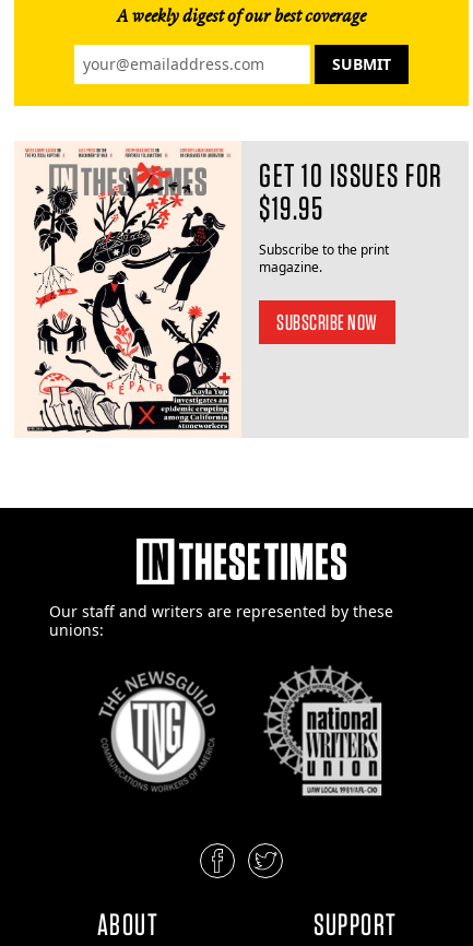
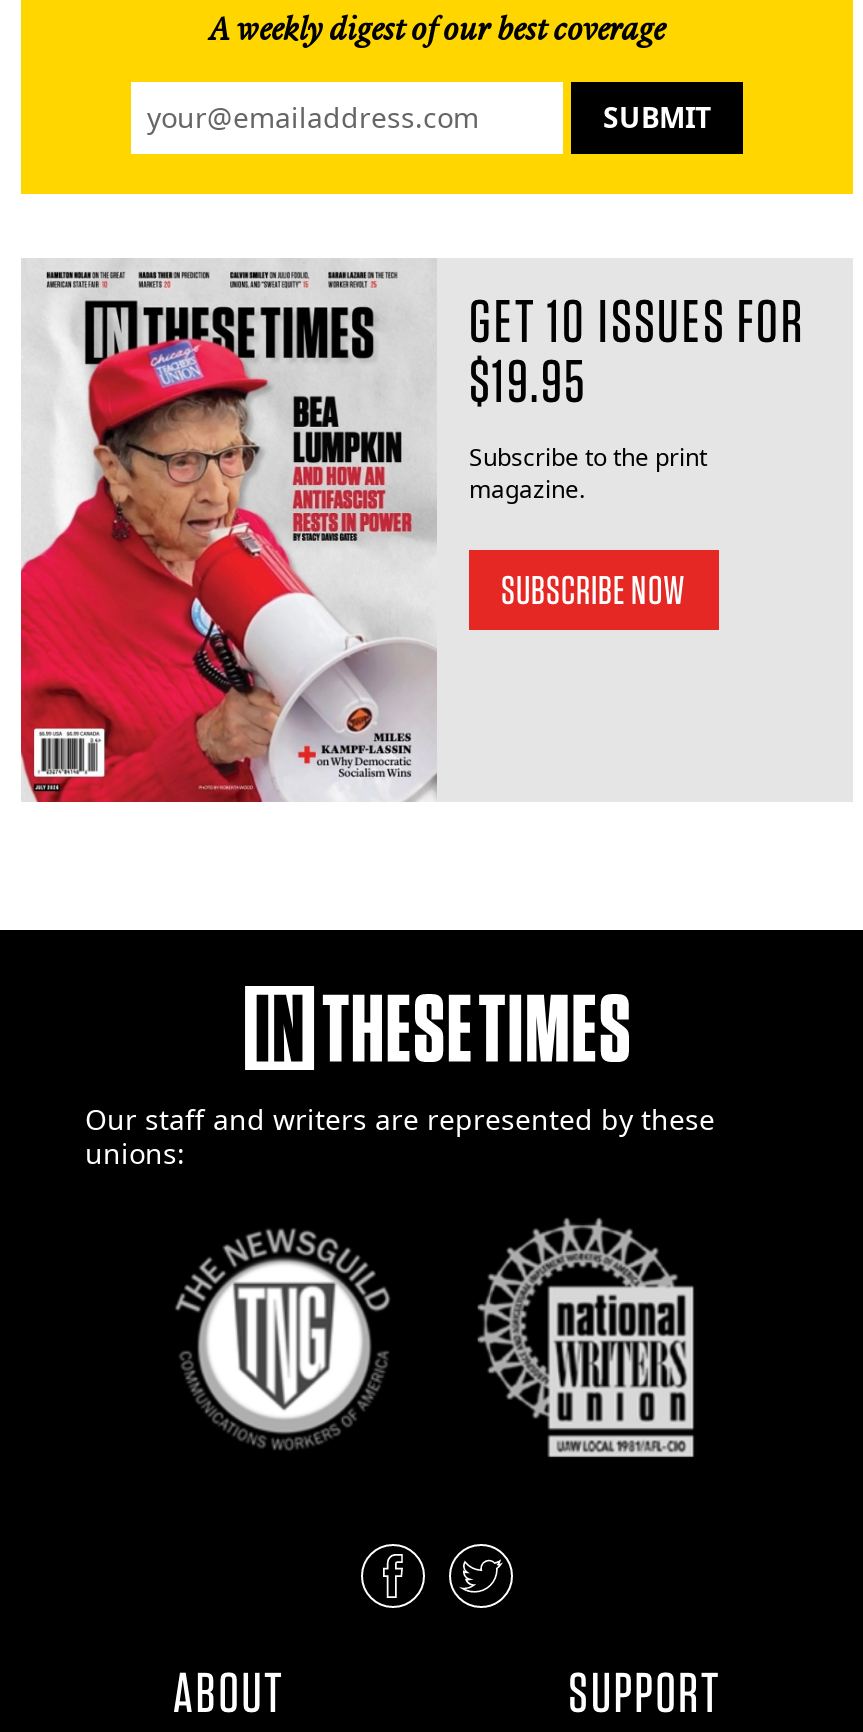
- [image]
+ [image]
